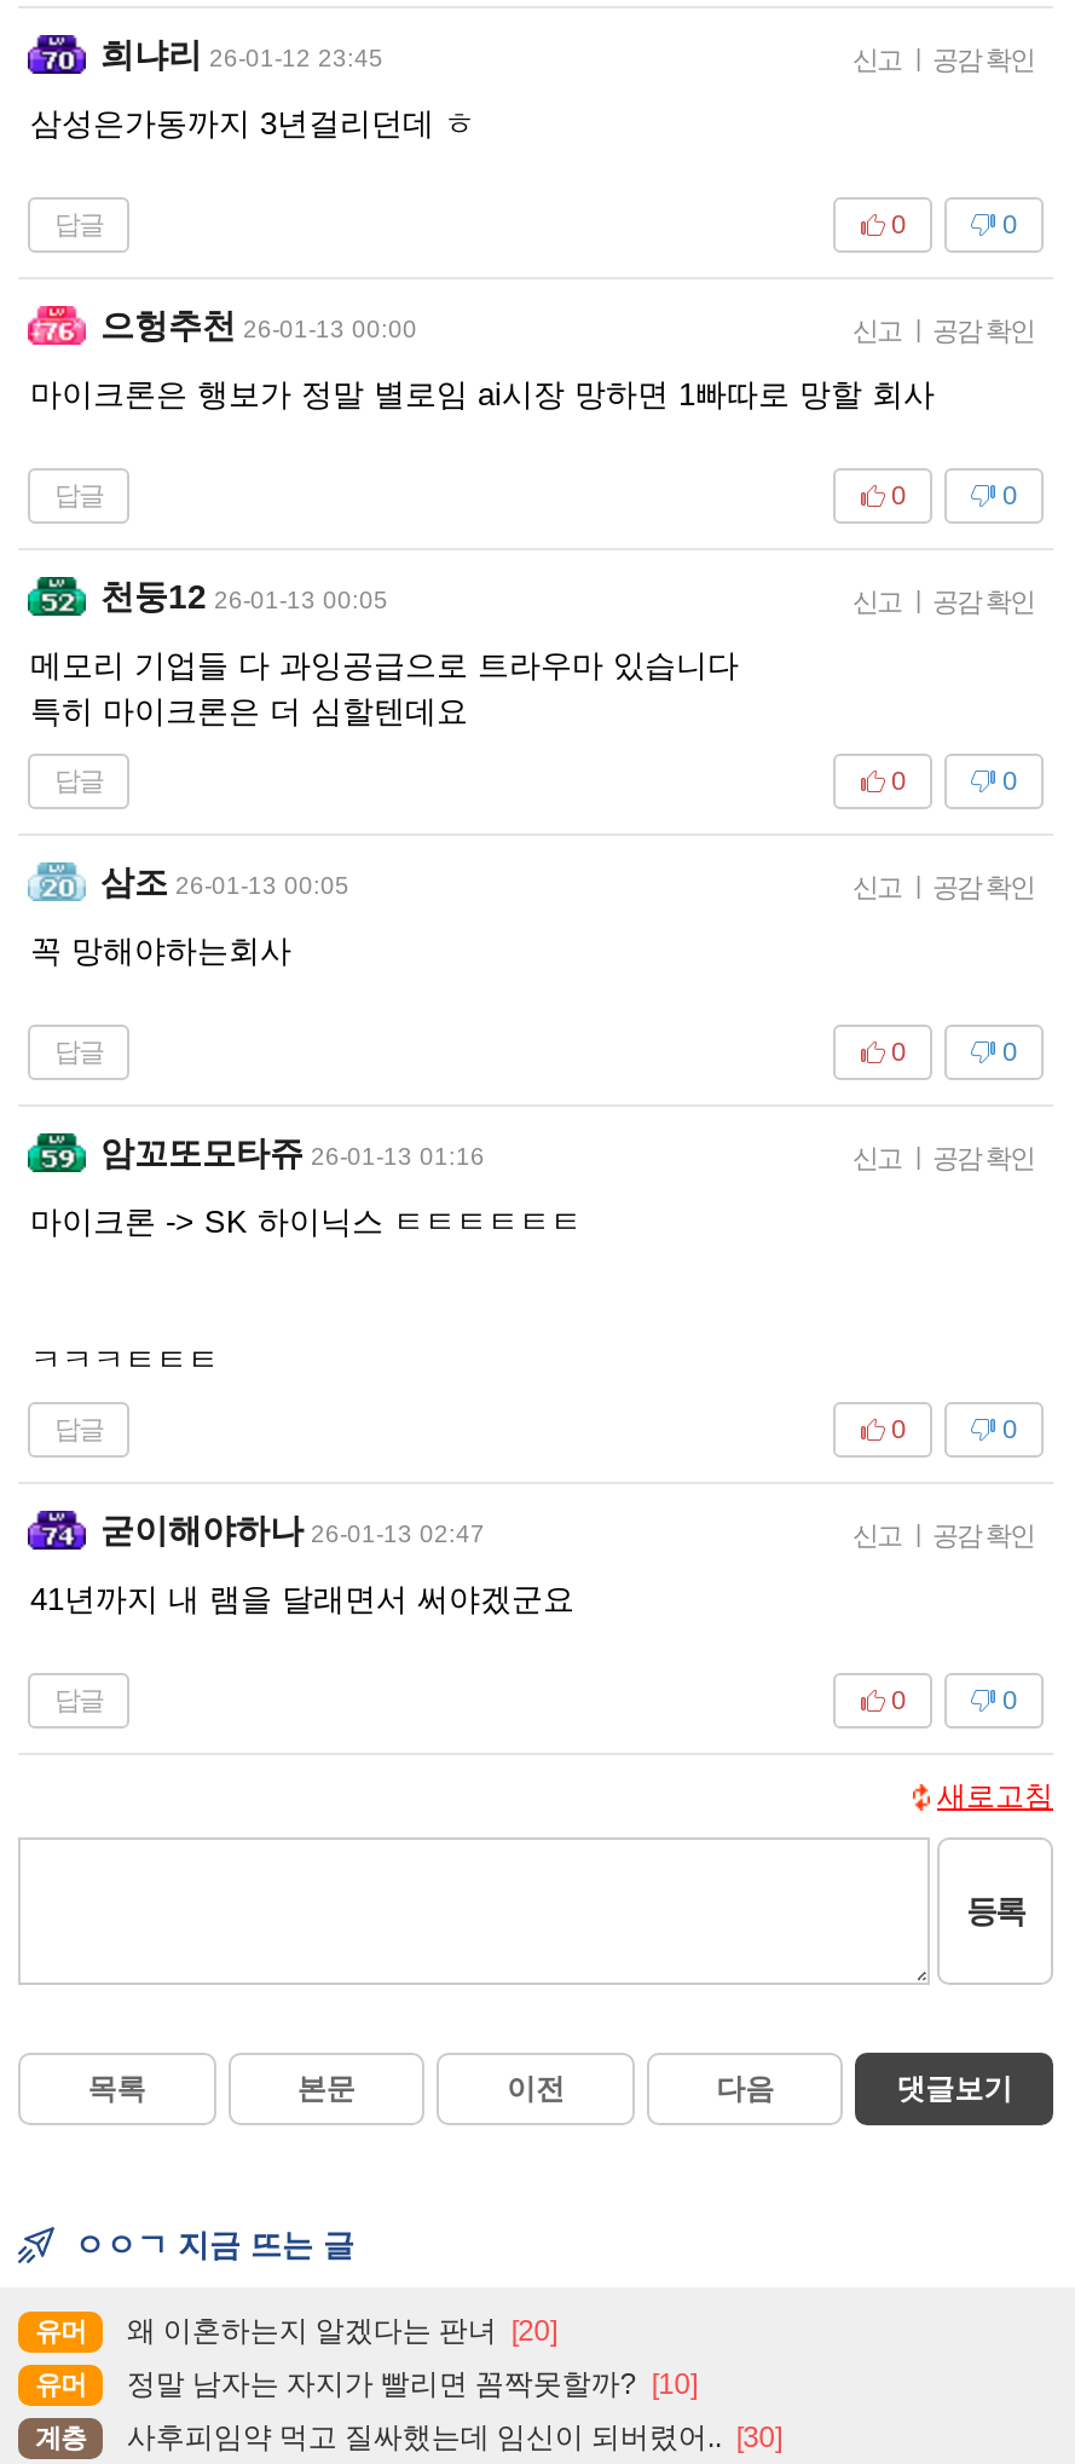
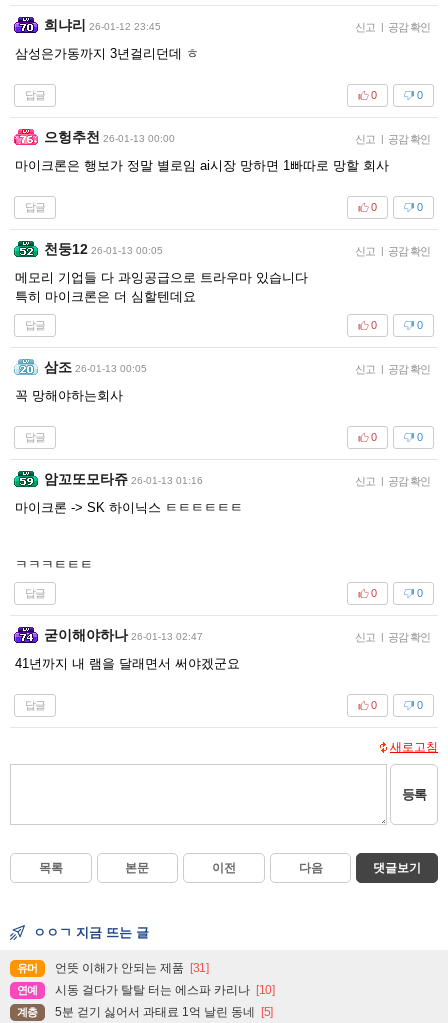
- 왜 이혼하는지 알겠다는 판녀 [20]
+ 언뜻 이해가 안되는 제품 [31]

- 유머
- 정말 남자는 자지가 빨리면 꼼짝못할까? [10]
+ 연예
+ 시동 걸다가 탈탈 터는 에스파 카리나 [10]

- 사후피임약 먹고 질싸했는데 임신이 되버렸어.. [30]
+ 5분 걷기 싫어서 과태료 1억 날린 동네 [5]
